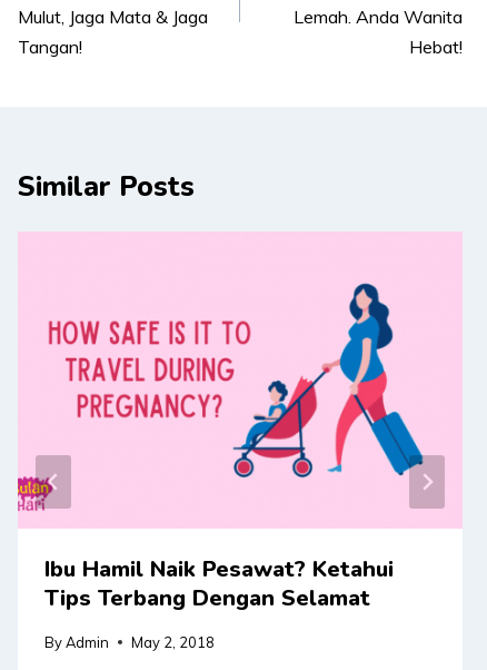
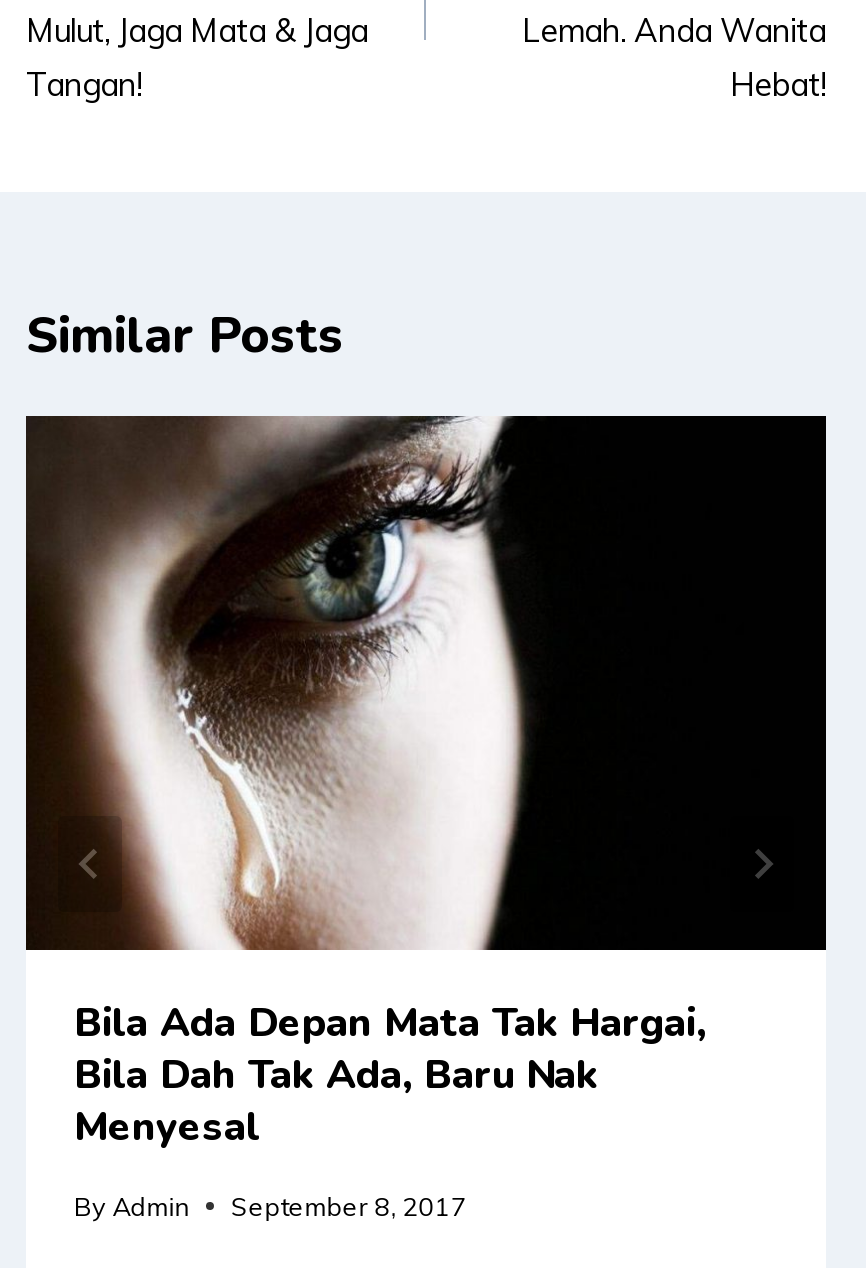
- [image]
- Ibu Hamil Naik Pesawat? Ketahui
- Tips Terbang Dengan Selamat
+ [image]
+ Bila Ada Depan Mata Tak Hargai,
+ Bila Dah Tak Ada, Baru Nak
+ Menyesal

- By Admin May 2, 2018
+ By Admin September 8, 2017
